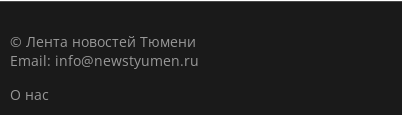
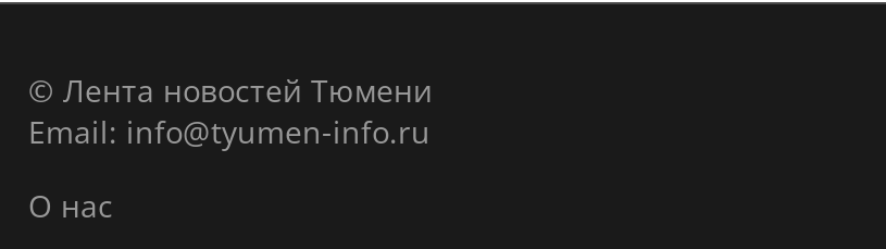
- Email: info@newstyumen.ru
+ Email: info@tyumen-info.ru
